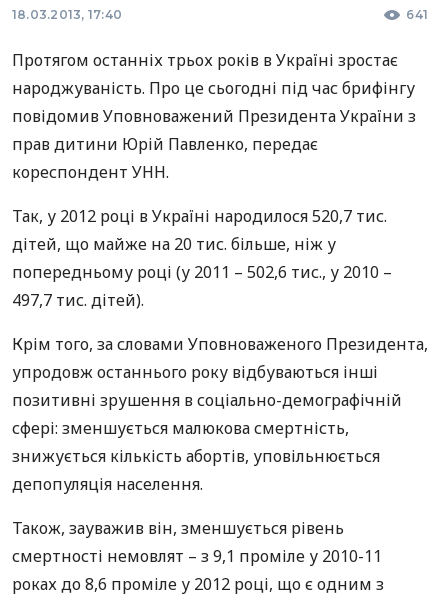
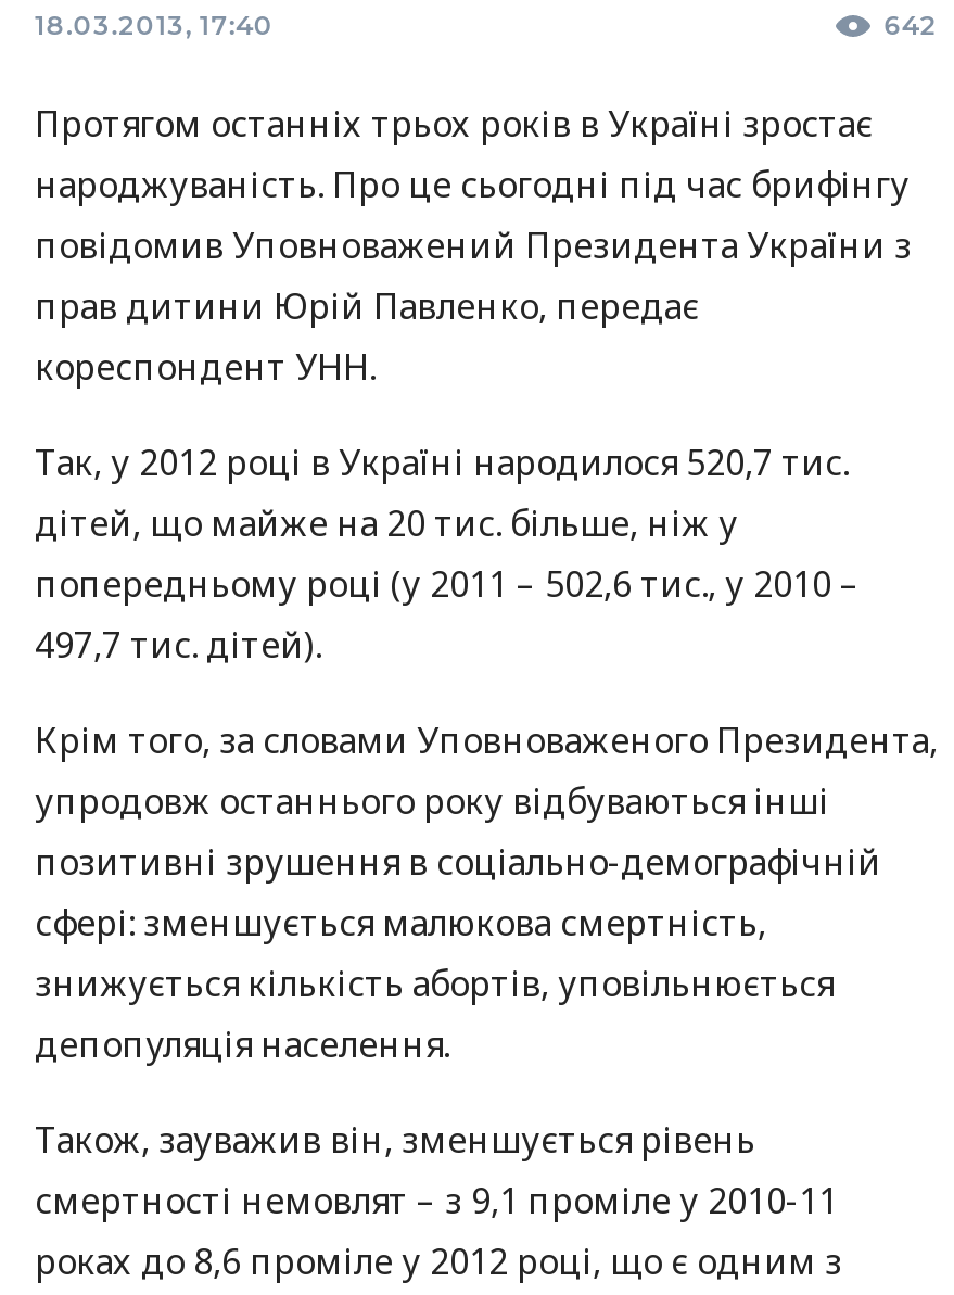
- 641
+ 642
